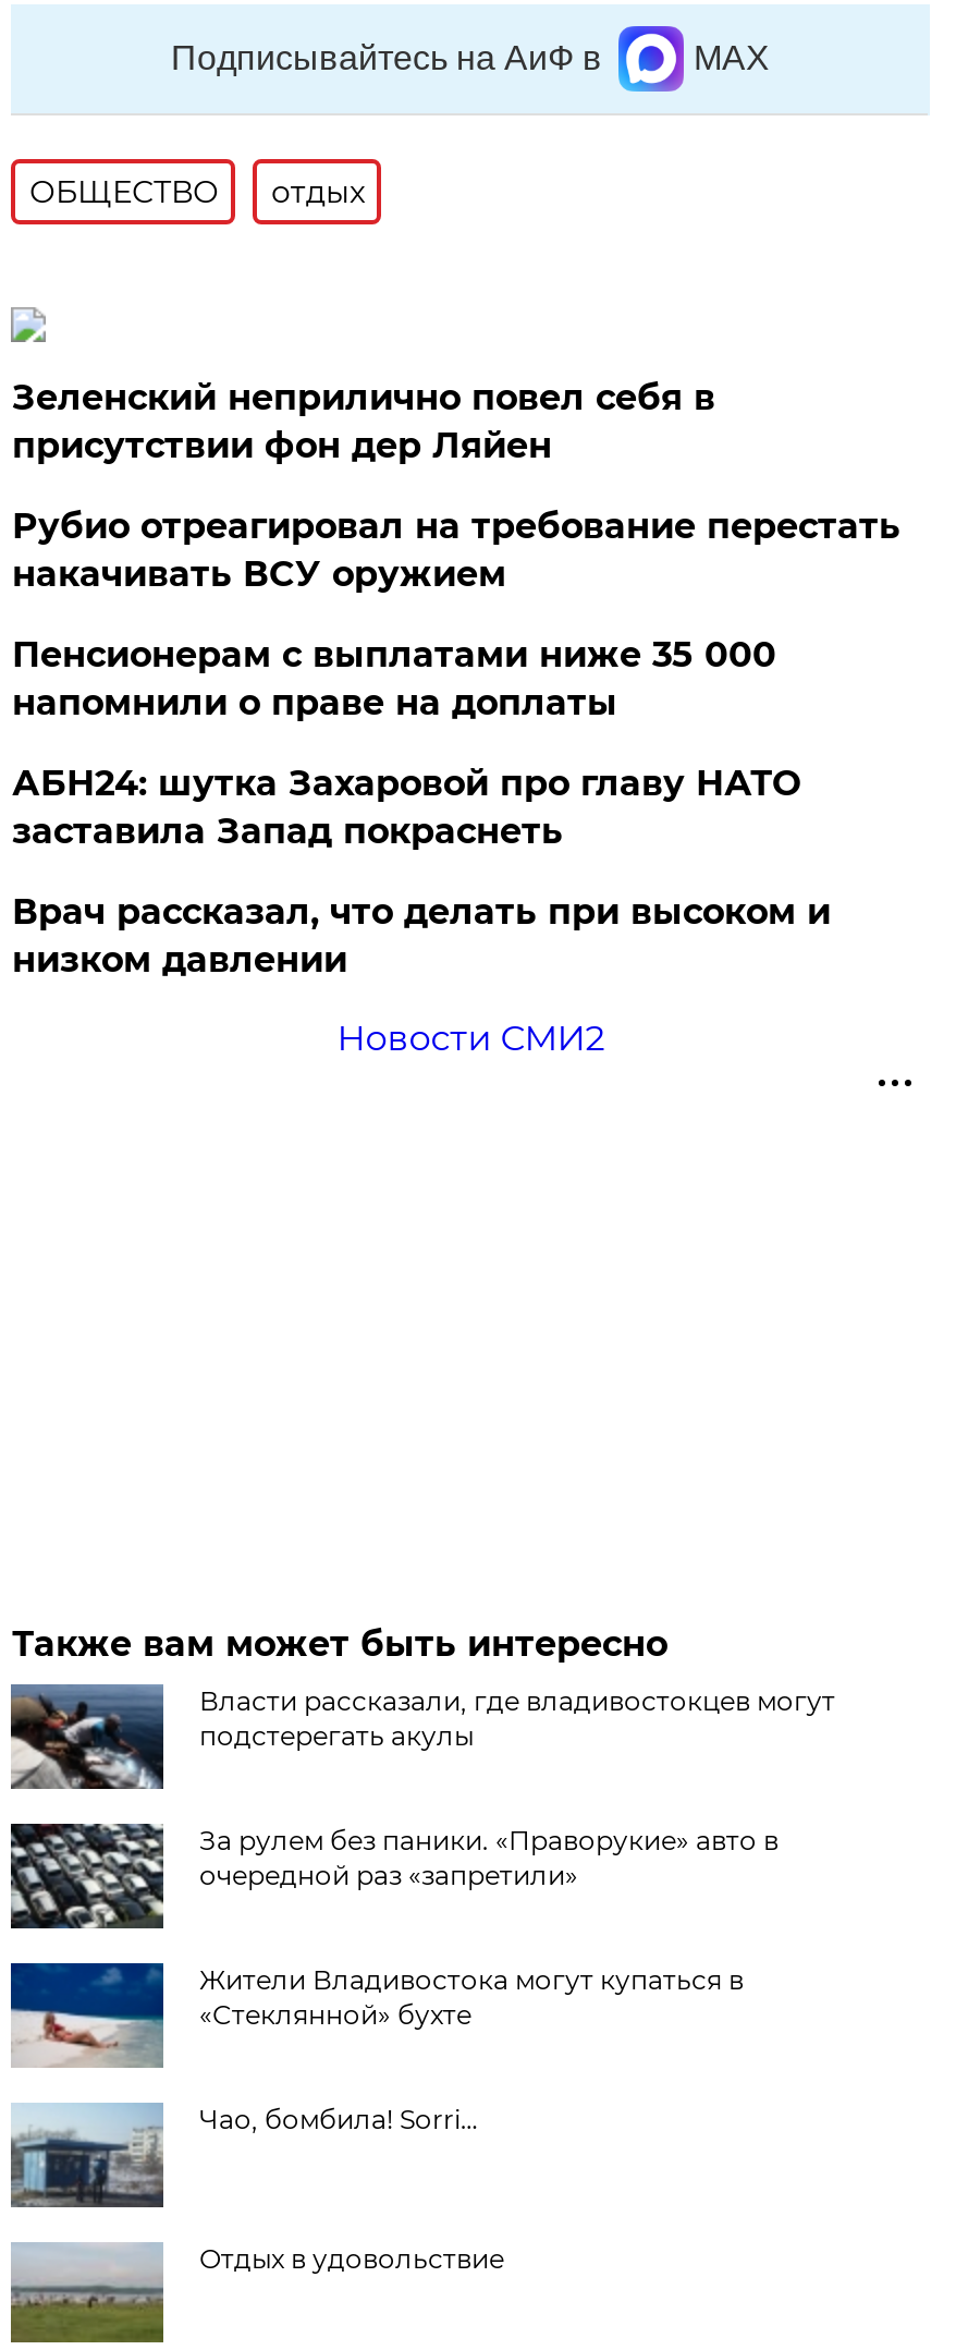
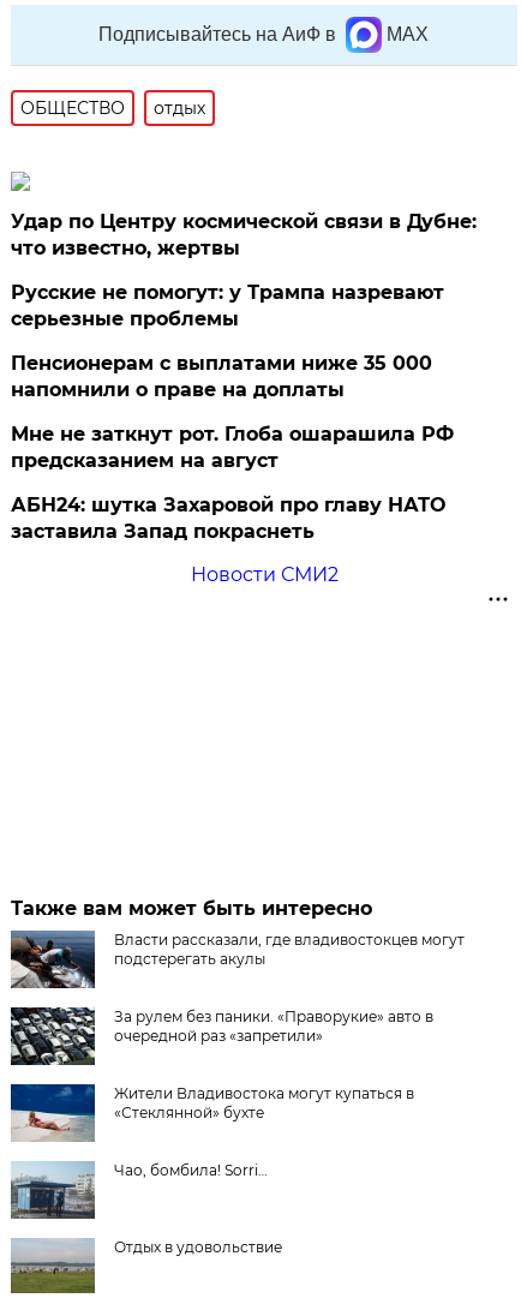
- Зеленский неприлично повел cебя в
- присутствии фон дер Ляйен
+ Удар по Центру космической связи в Дубне:
+ что известно, жертвы

- Рубио отреагировал на требование перестать
- накачивать ВСУ оружием
+ Русские не помогут: у Трампа назревают
+ серьезные проблемы

+ Мне не заткнут рот. Глоба ошарашила РФ
+ предсказанием на август

moved down: АБН24: шутка Захаровой про главу НАТО | заставила Запад покраснеть

- Врач рассказал, что делать при высоком и
- низком давлении
